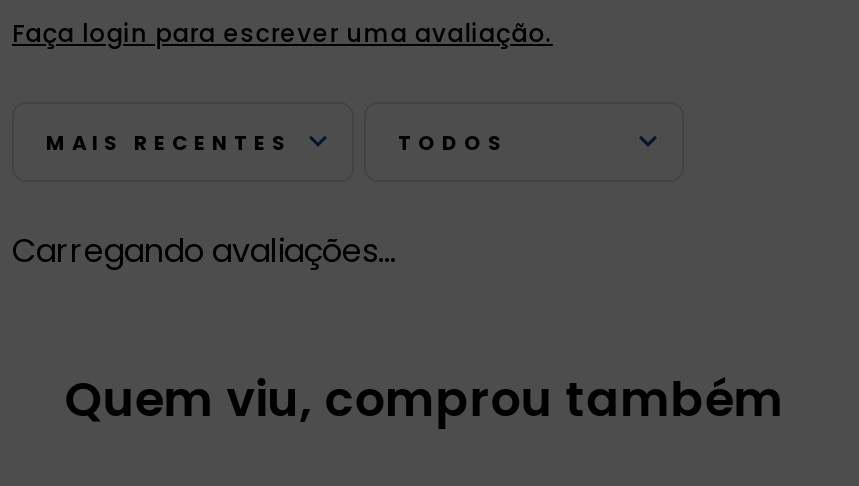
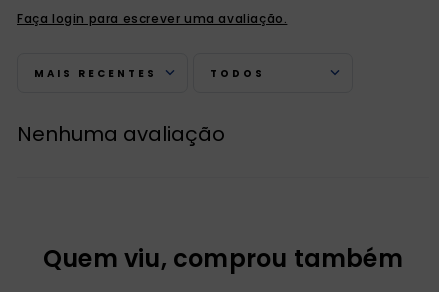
- Carregando avaliações…
+ Nenhuma avaliação
